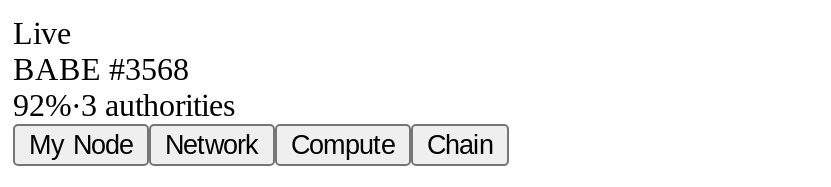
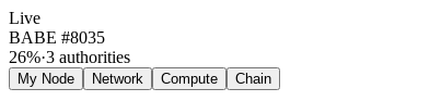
- BABE #3568
+ BABE #8035

- 92%·3 authorities
+ 26%·3 authorities
